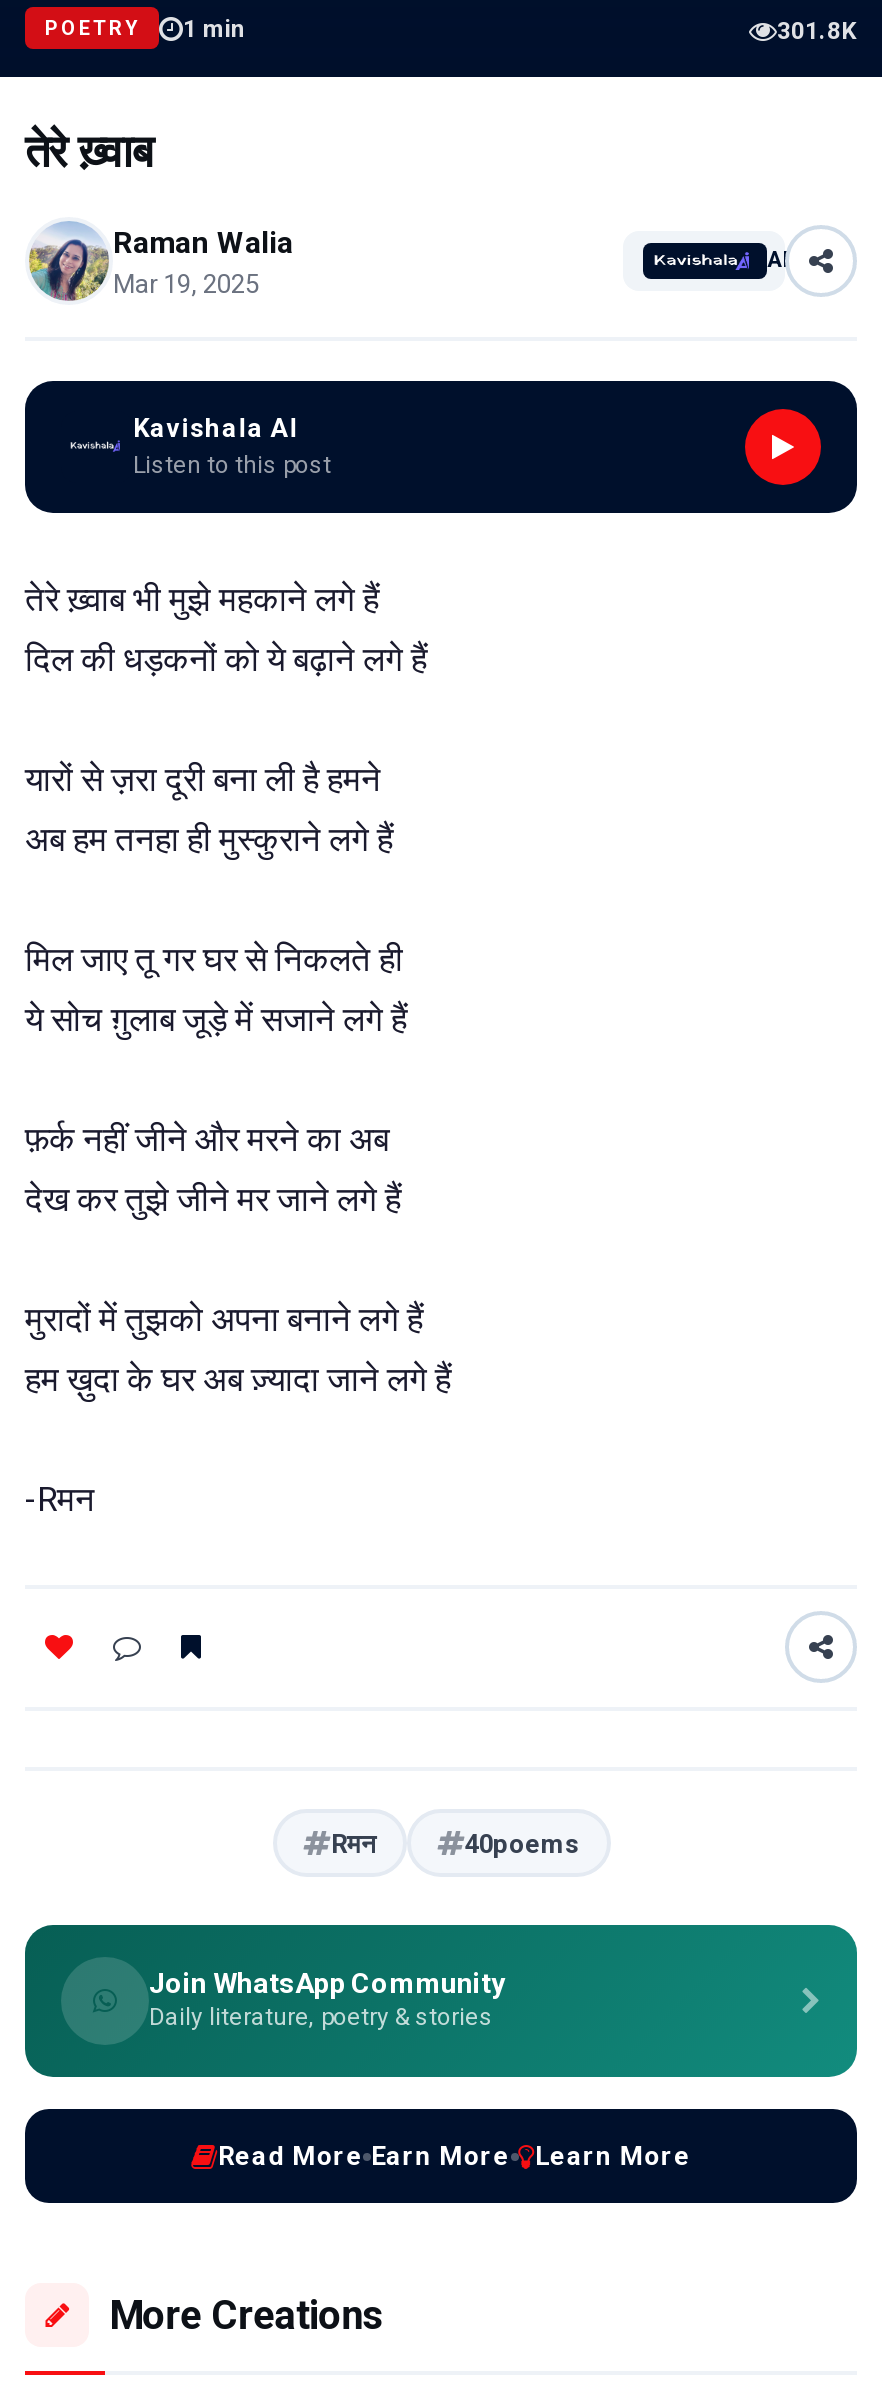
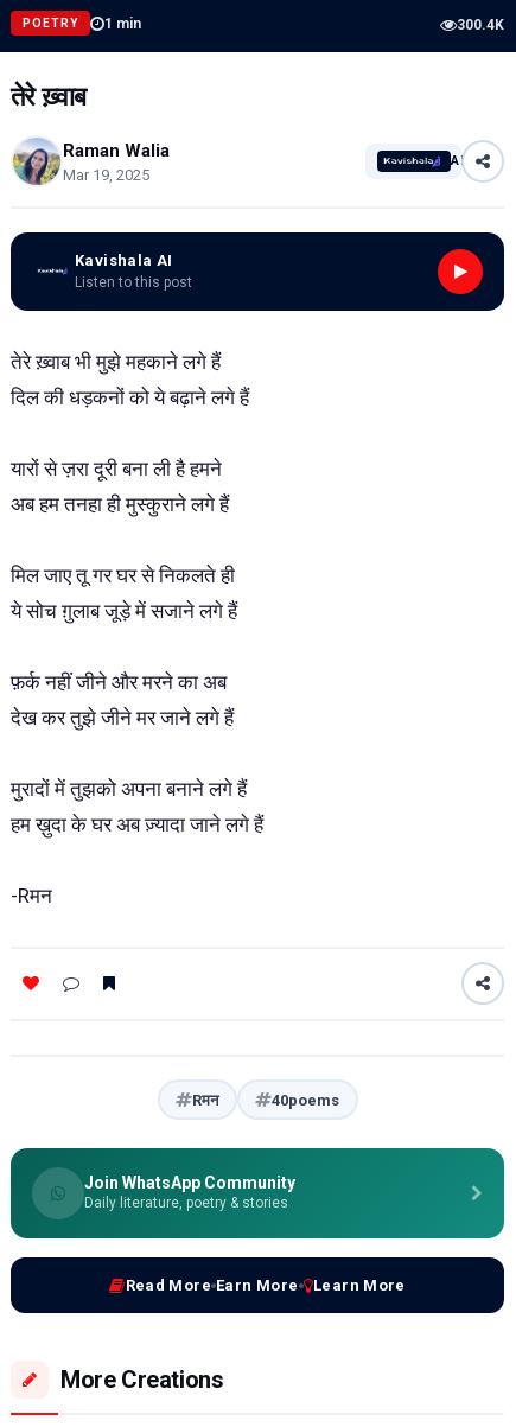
- 301.8K
+ 300.4K
